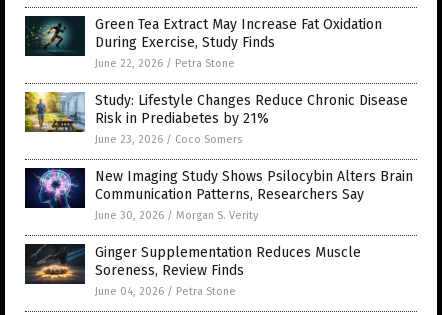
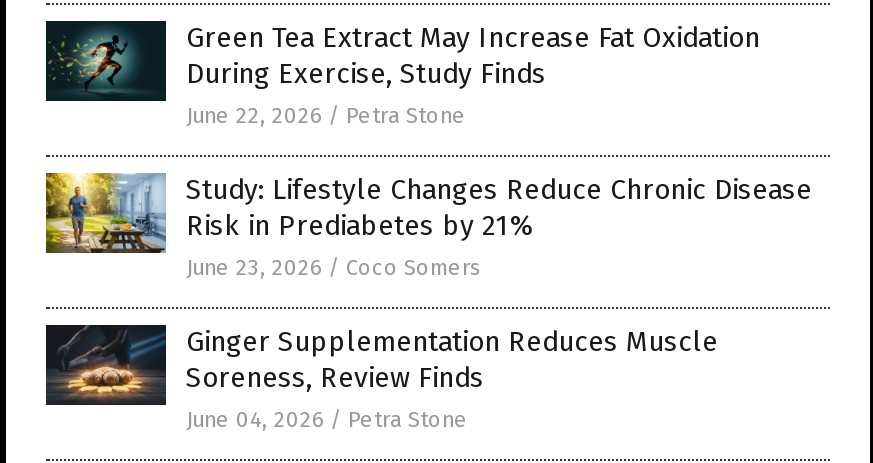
- [image]
- New Imaging Study Shows Psilocybin Alters Brain
- Communication Patterns, Researchers Say
- June 30, 2026 / Morgan S. Verity
